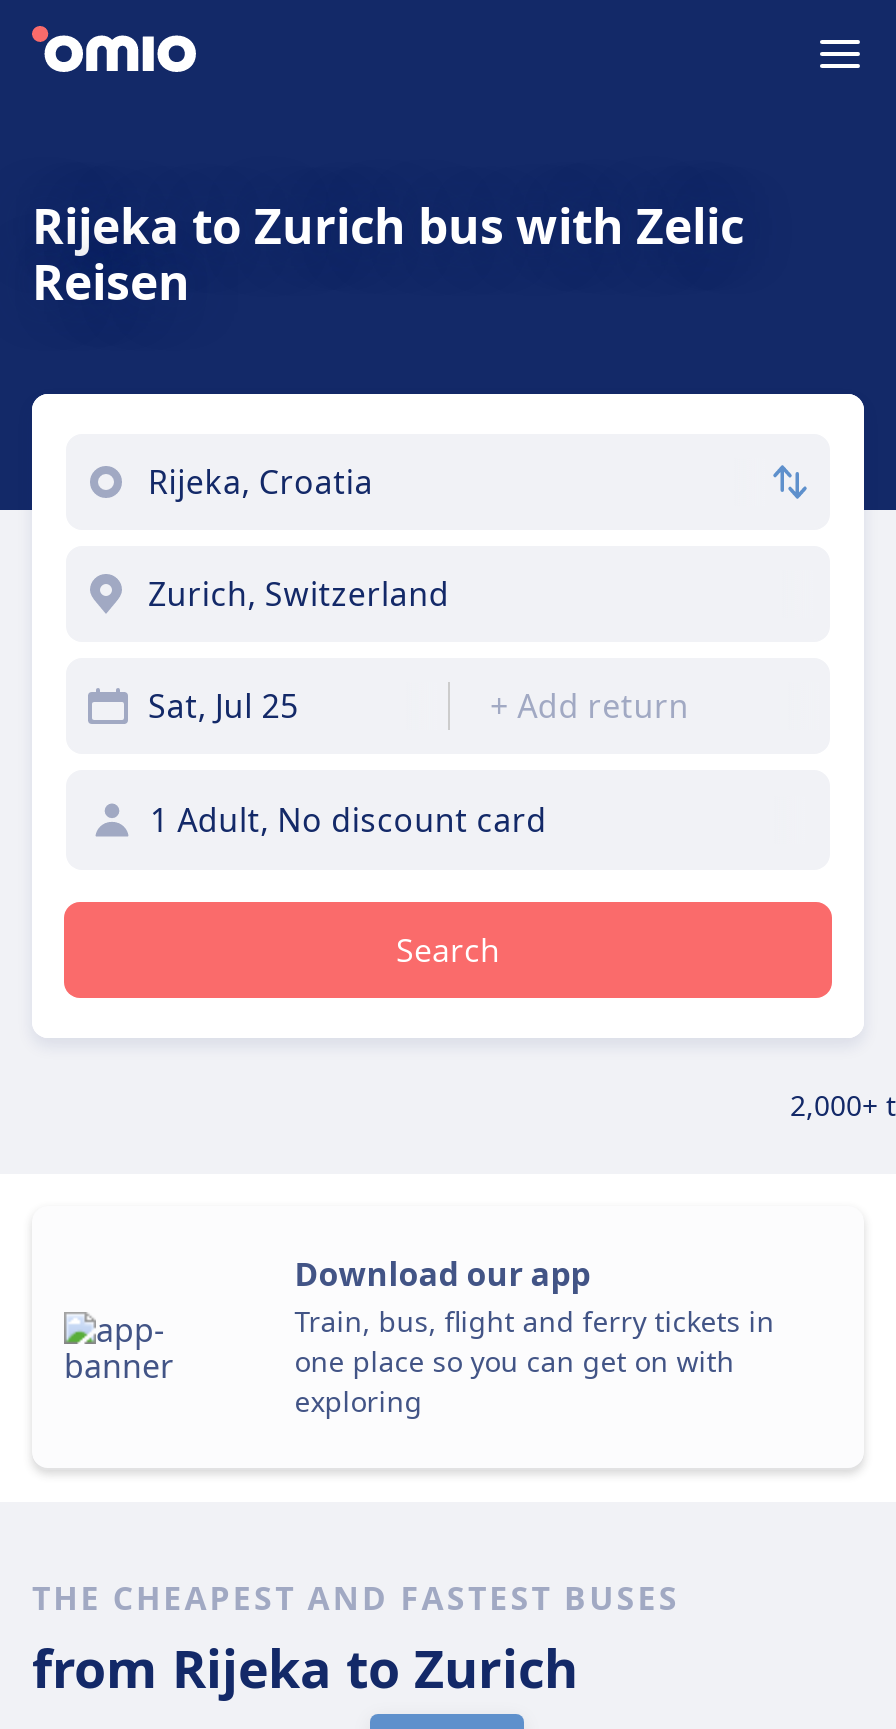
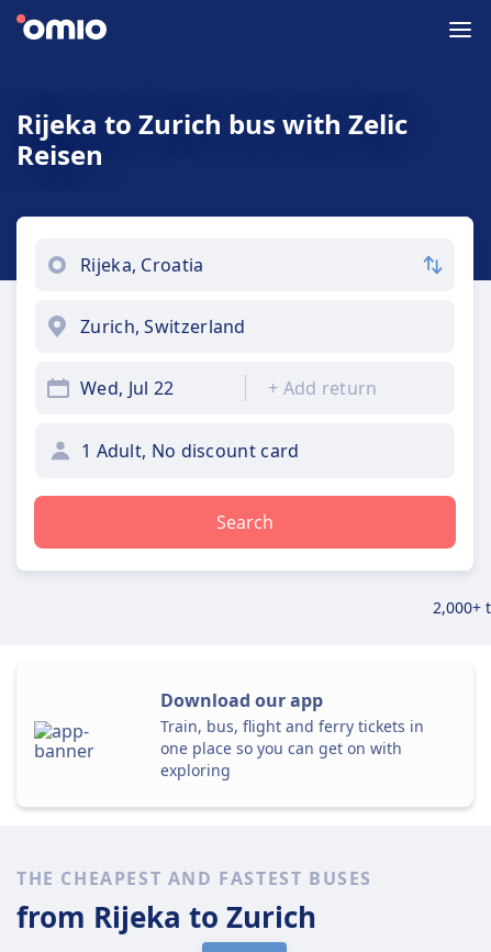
- Sat, Jul 25
+ Wed, Jul 22
